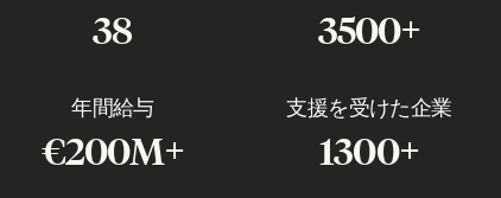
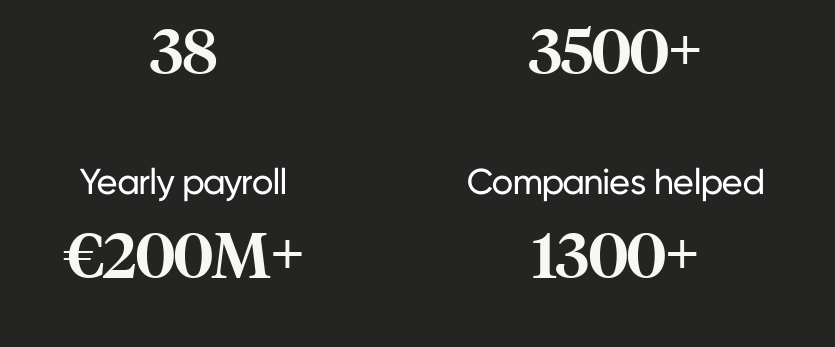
- 年間給与
+ Yearly payroll

- 支援を受けた企業
+ Companies helped
